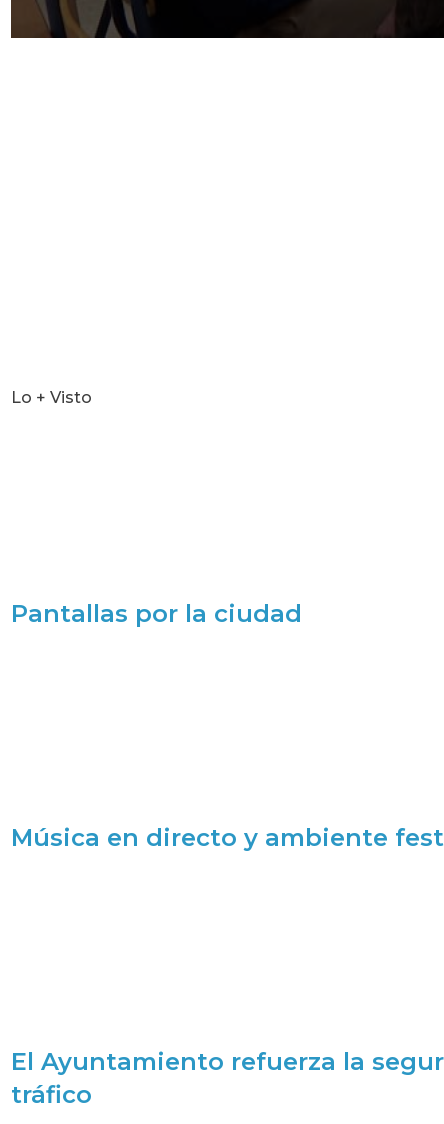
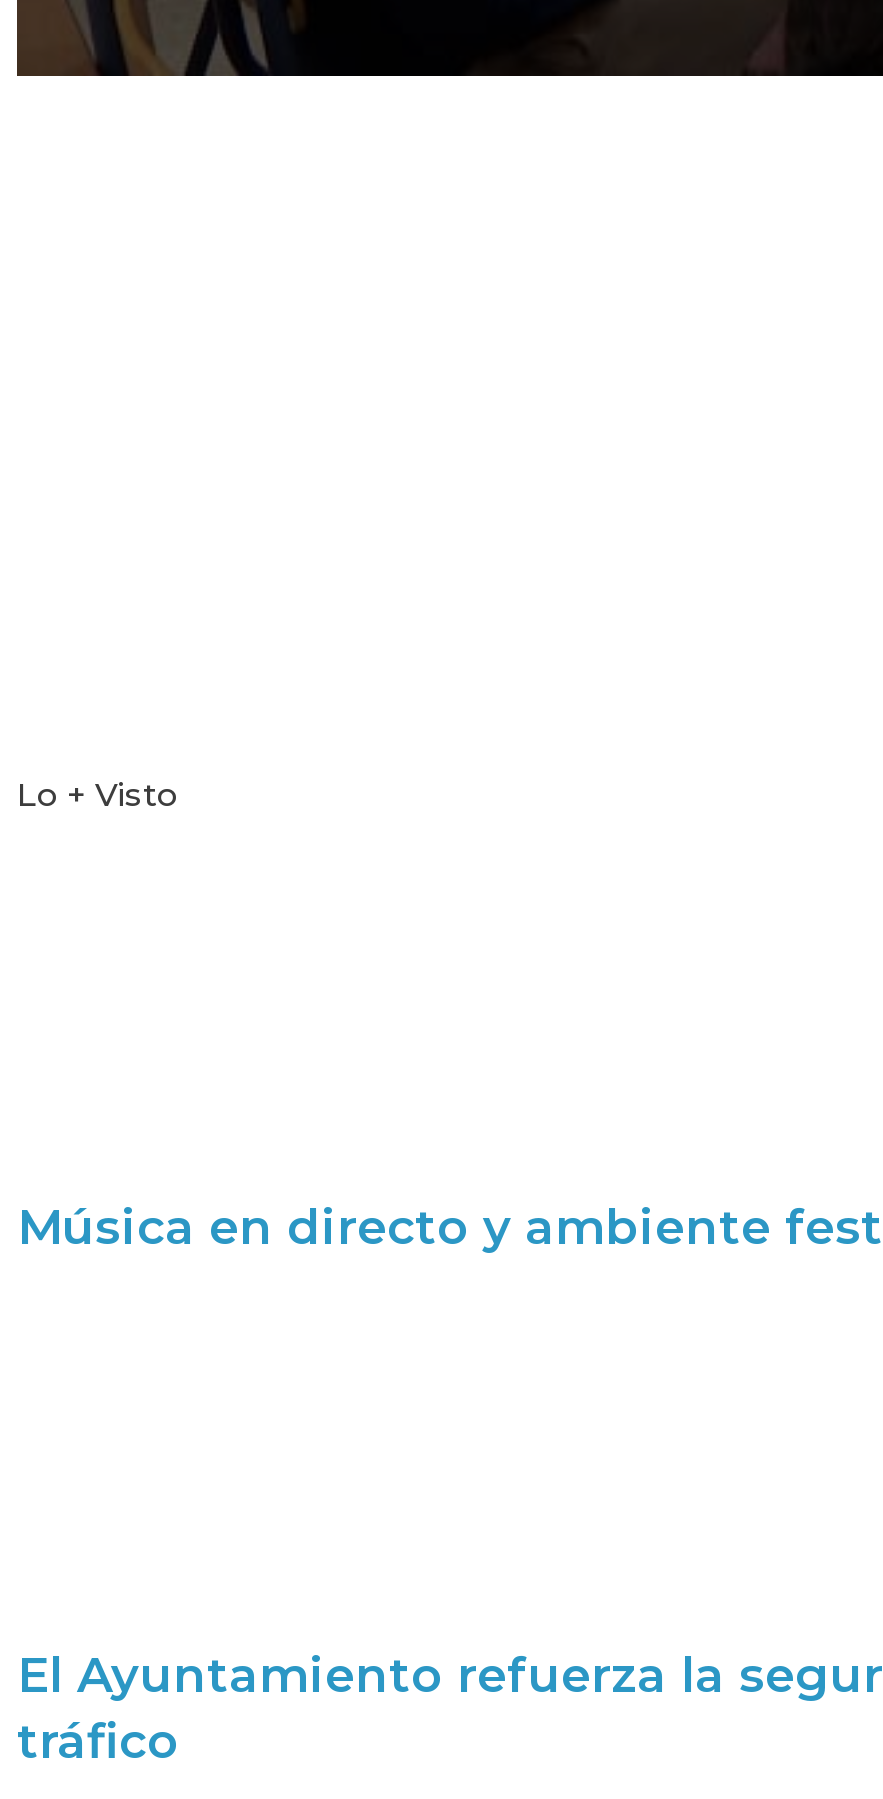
- Pantallas por la ciudad
